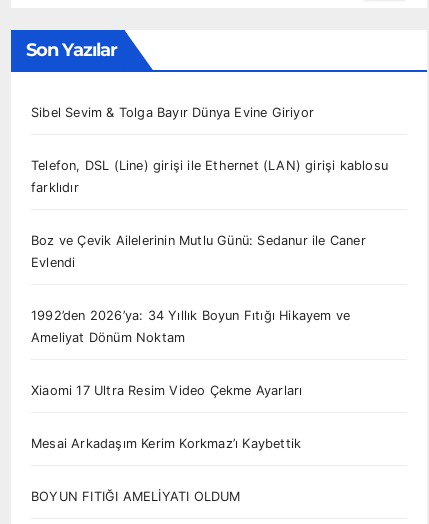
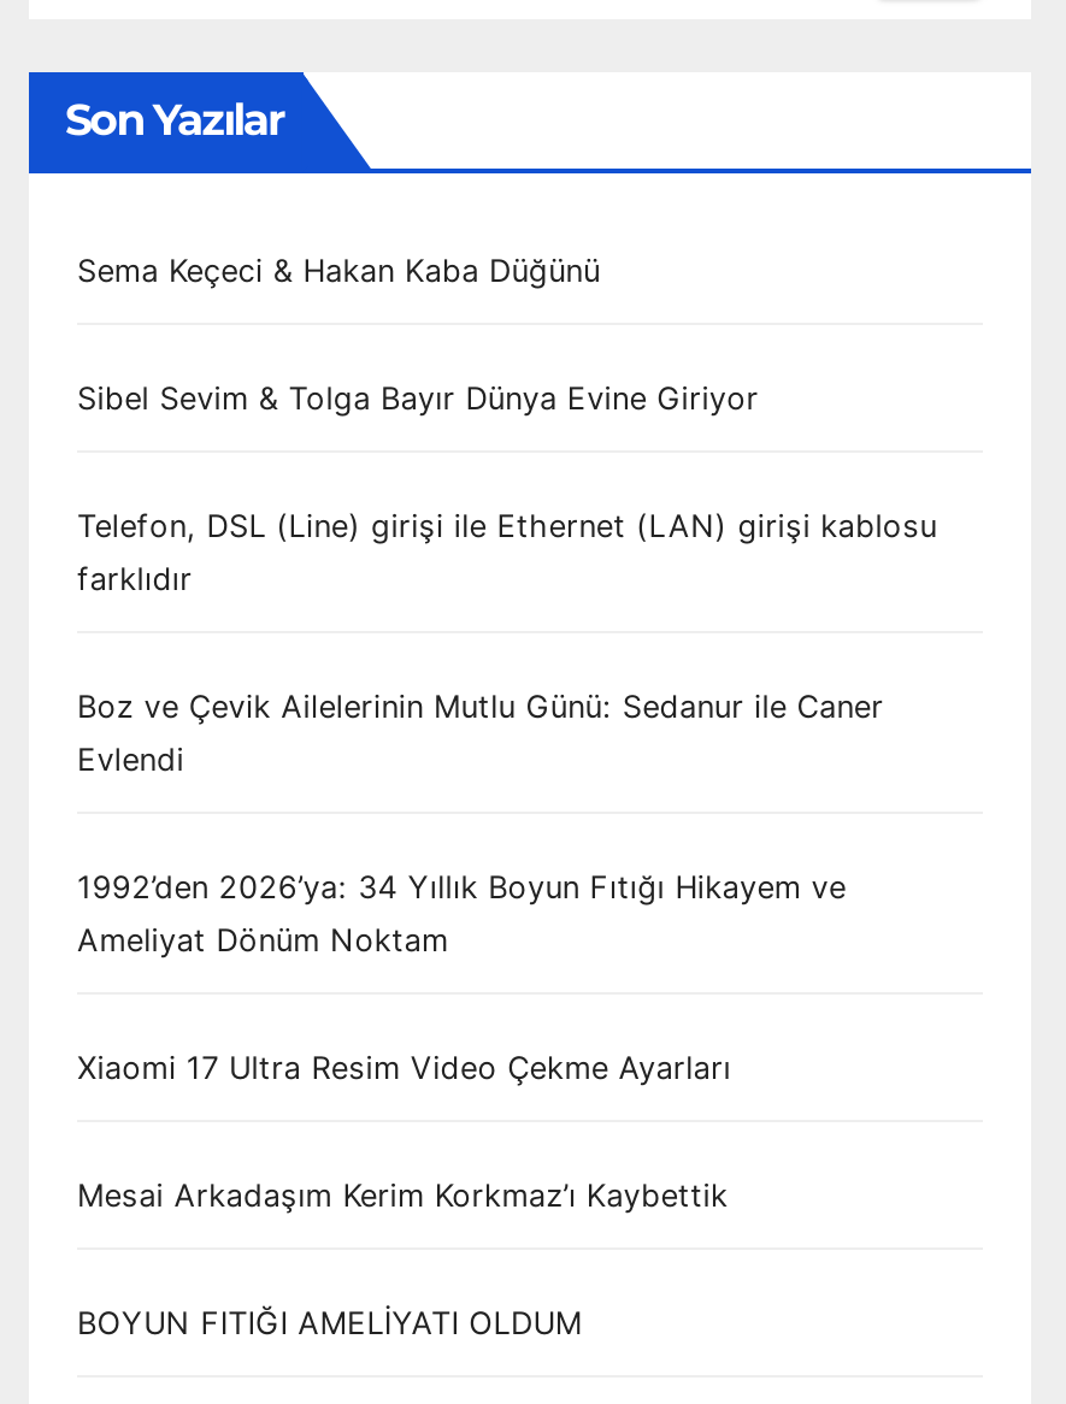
+ Sema Keçeci & Hakan Kaba Düğünü
